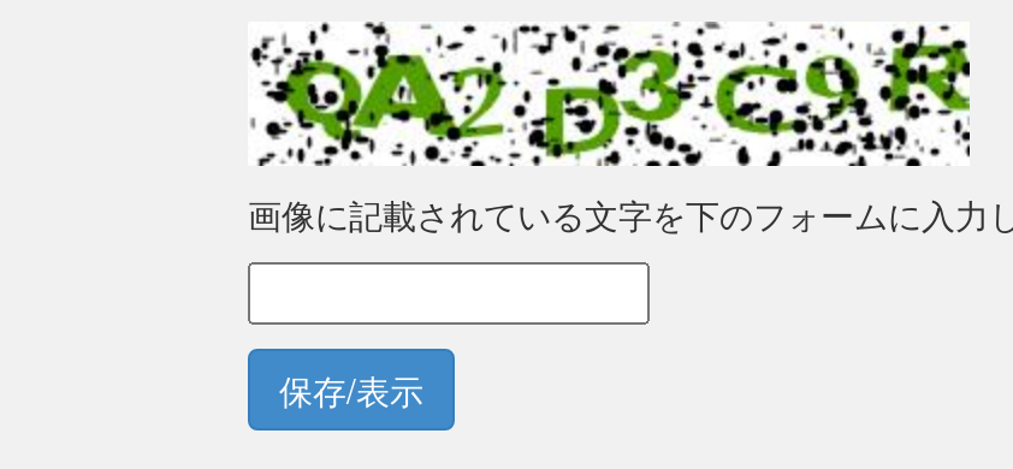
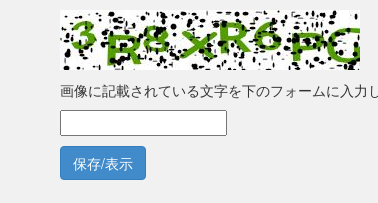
- [image]
+ [image]
